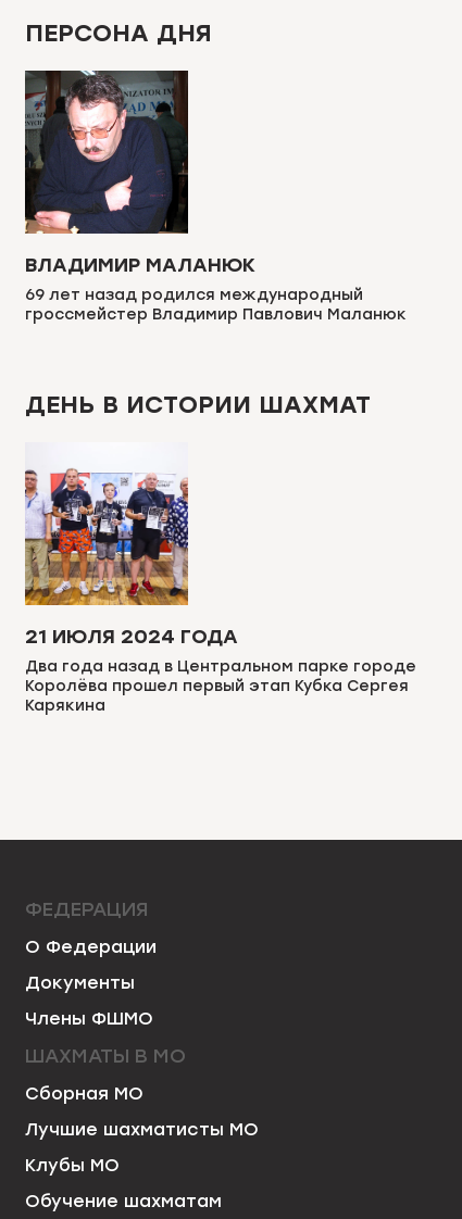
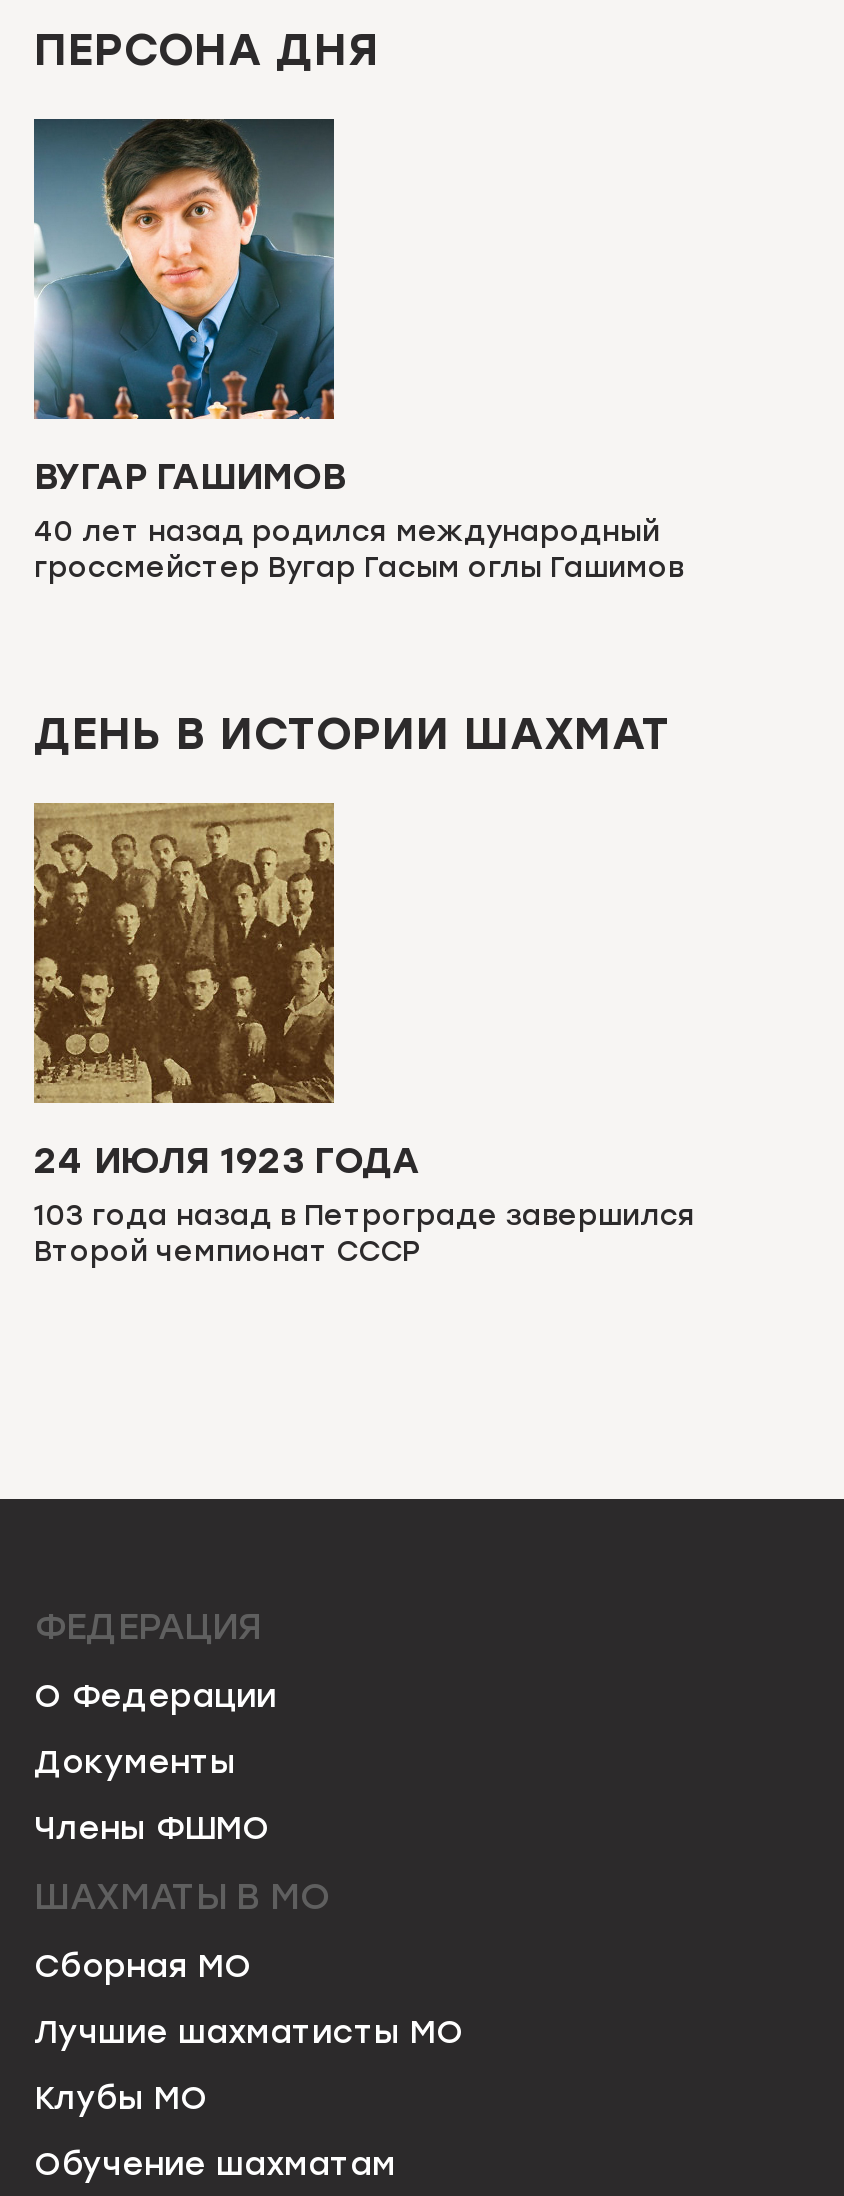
- [image]
- ВЛАДИМИР МАЛАНЮК
- 69 лет назад родился международный
- гроссмейстер Владимир Павлович Маланюк
+ [image]
+ ВУГАР ГАШИМОВ
+ 40 лет назад родился международный
+ гроссмейстер Вугар Гасым оглы Гашимов

- [image]
- 21 ИЮЛЯ 2024 ГОДА
- Два года назад в Центральном парке городе
- Королёва прошел первый этап Кубка Сергея
- Карякина
+ [image]
+ 24 ИЮЛЯ 1923 ГОДА
+ 103 года назад в Петрограде завершился
+ Второй чемпионат СССР
